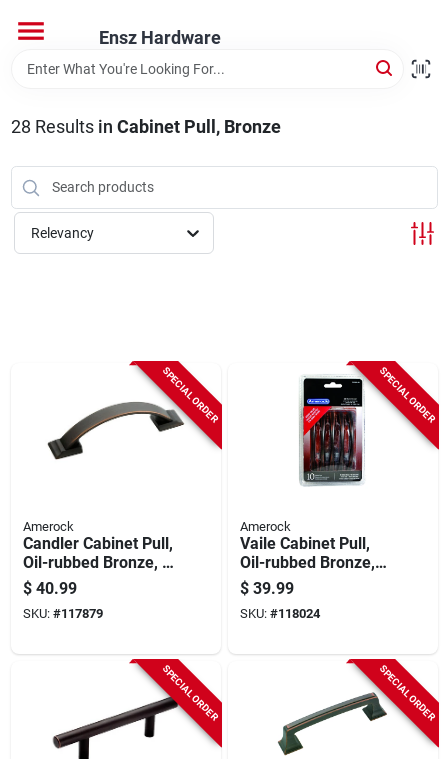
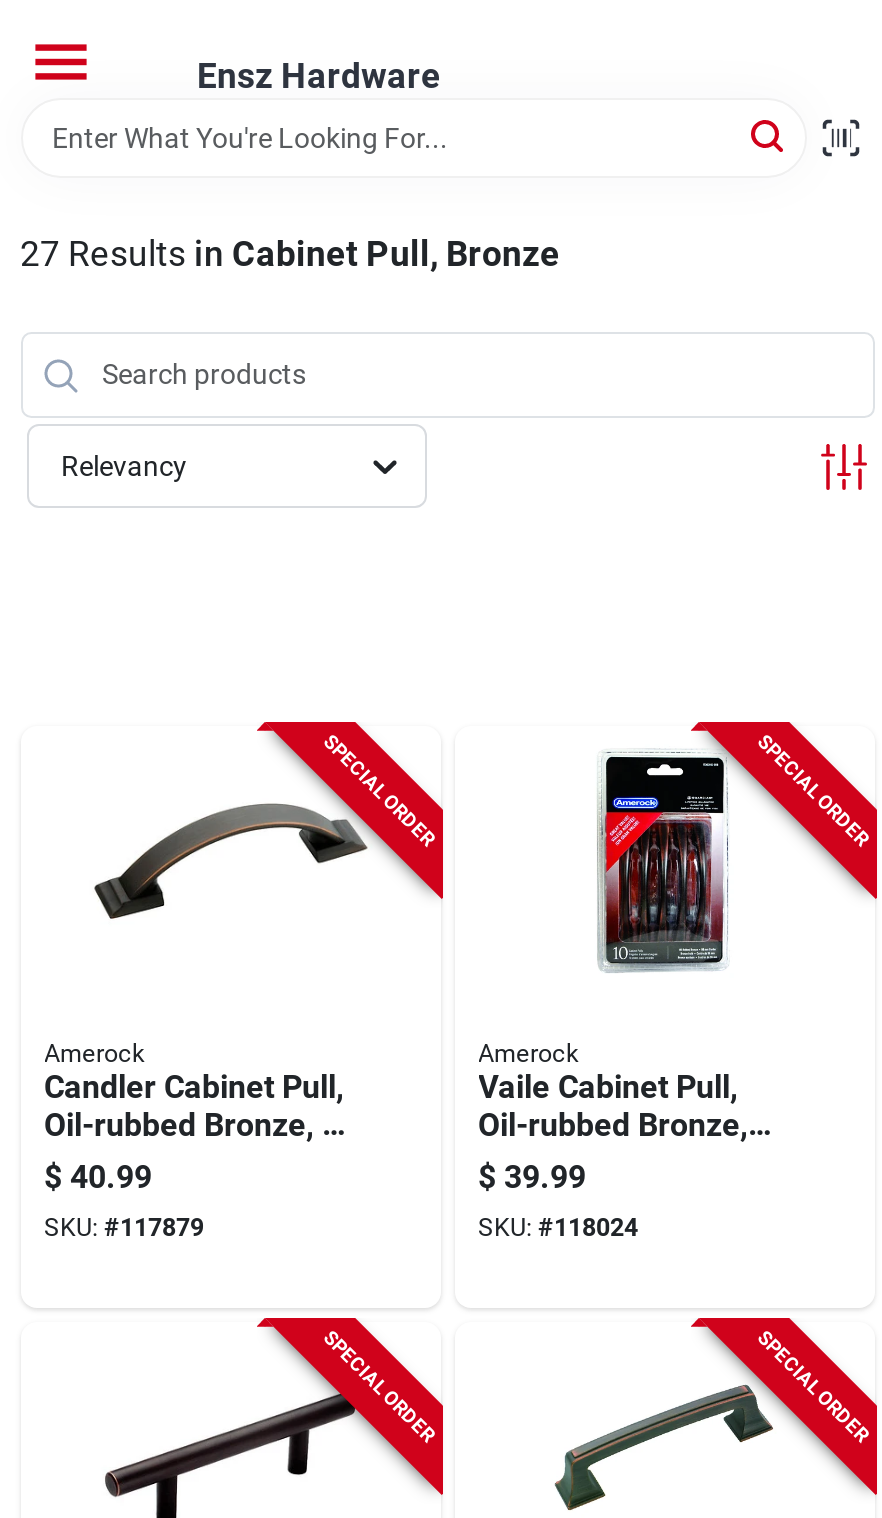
- 28 Results in Cabinet Pull, Bronze
+ 27 Results in Cabinet Pull, Bronze
